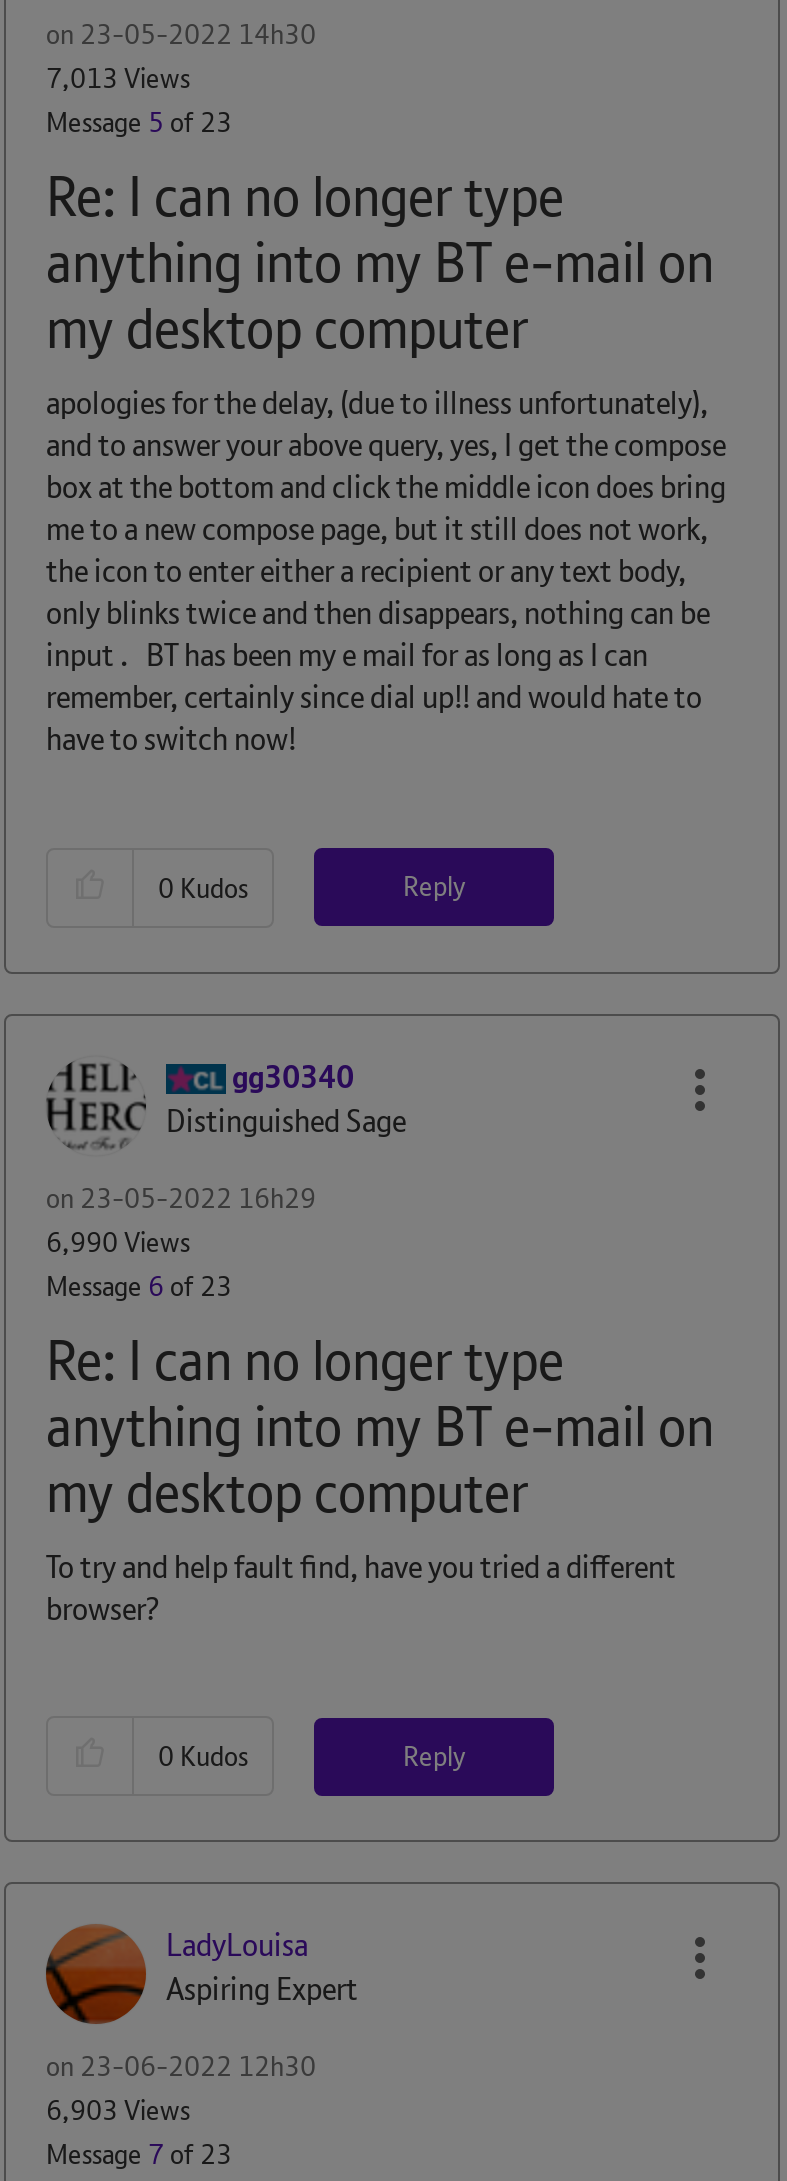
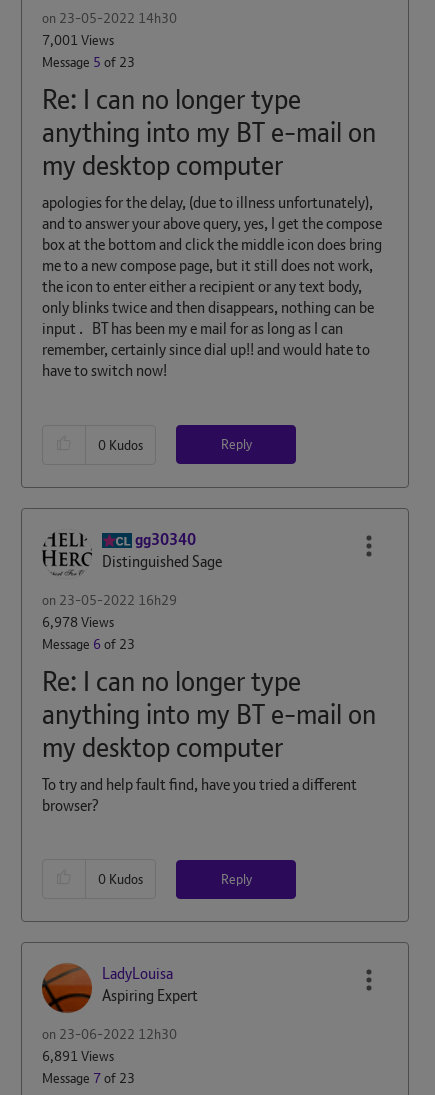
- 7,013 Views
+ 7,001 Views

- 6,990 Views
+ 6,978 Views

- 6,903 Views
+ 6,891 Views
